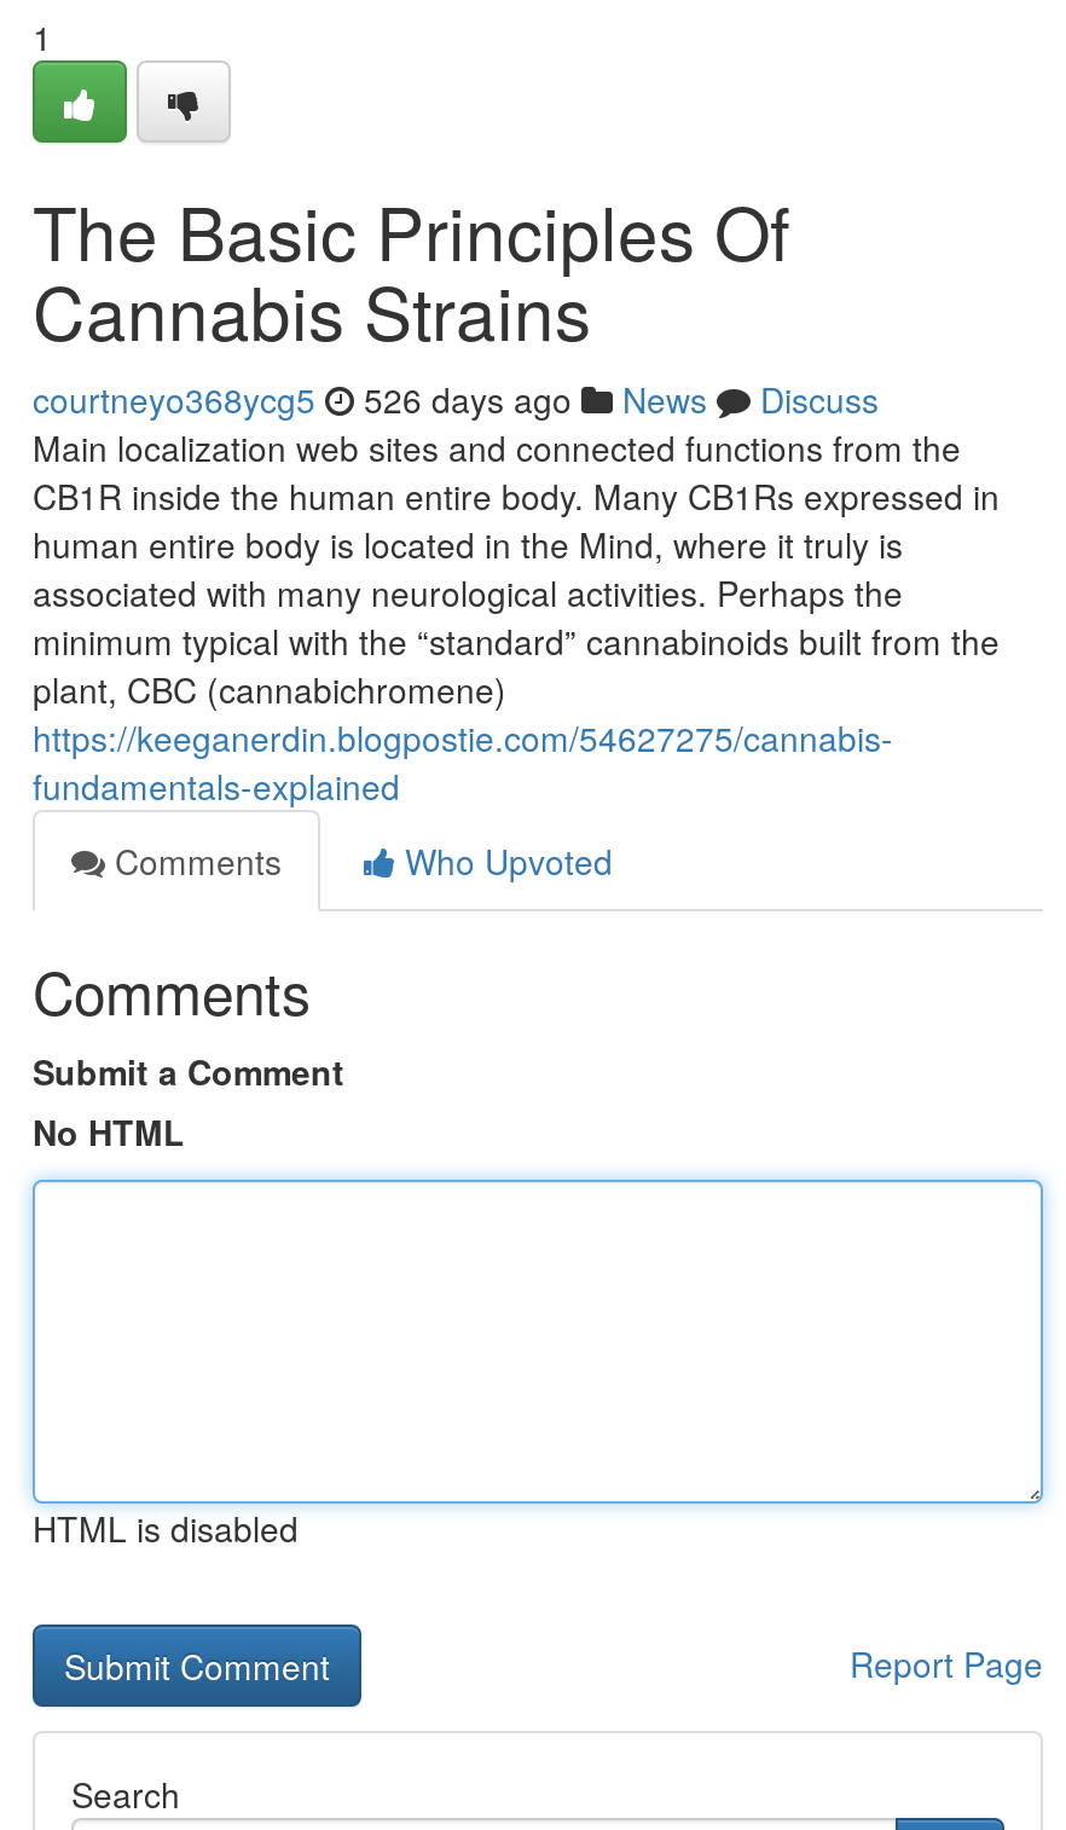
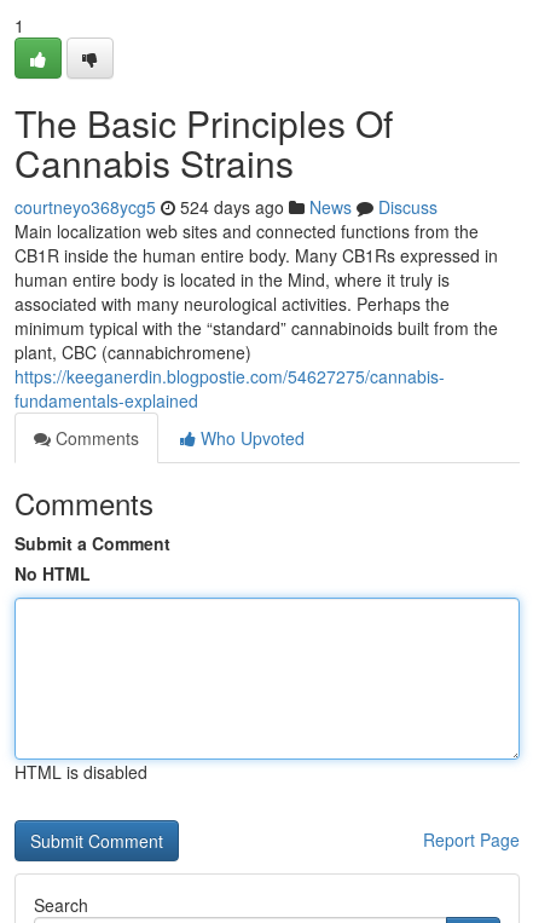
- courtneyo368ycg5 526 days ago News Discuss
+ courtneyo368ycg5 524 days ago News Discuss
